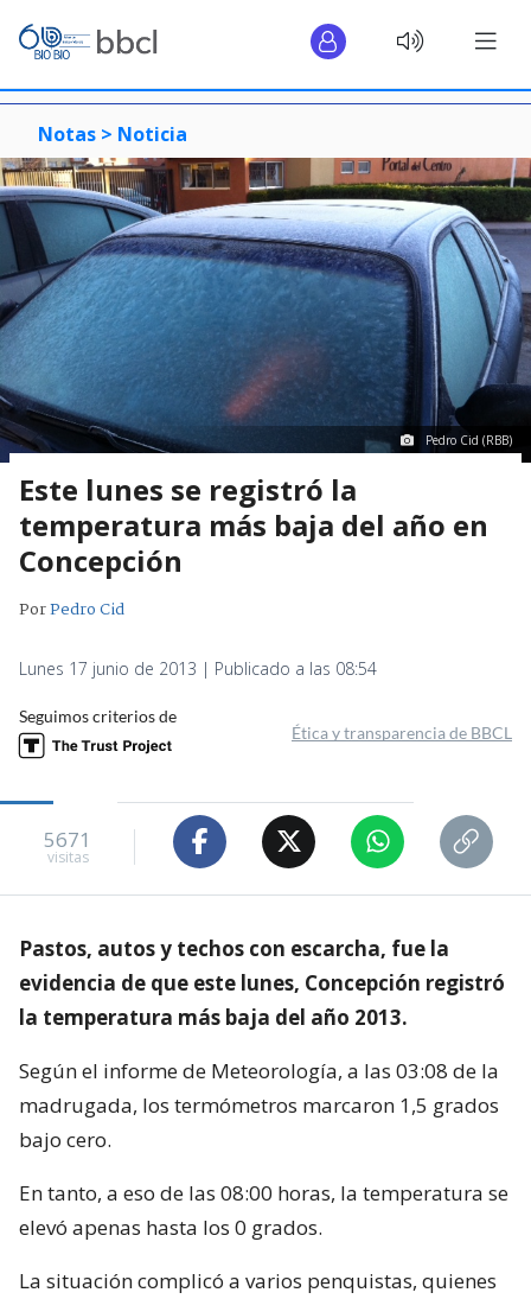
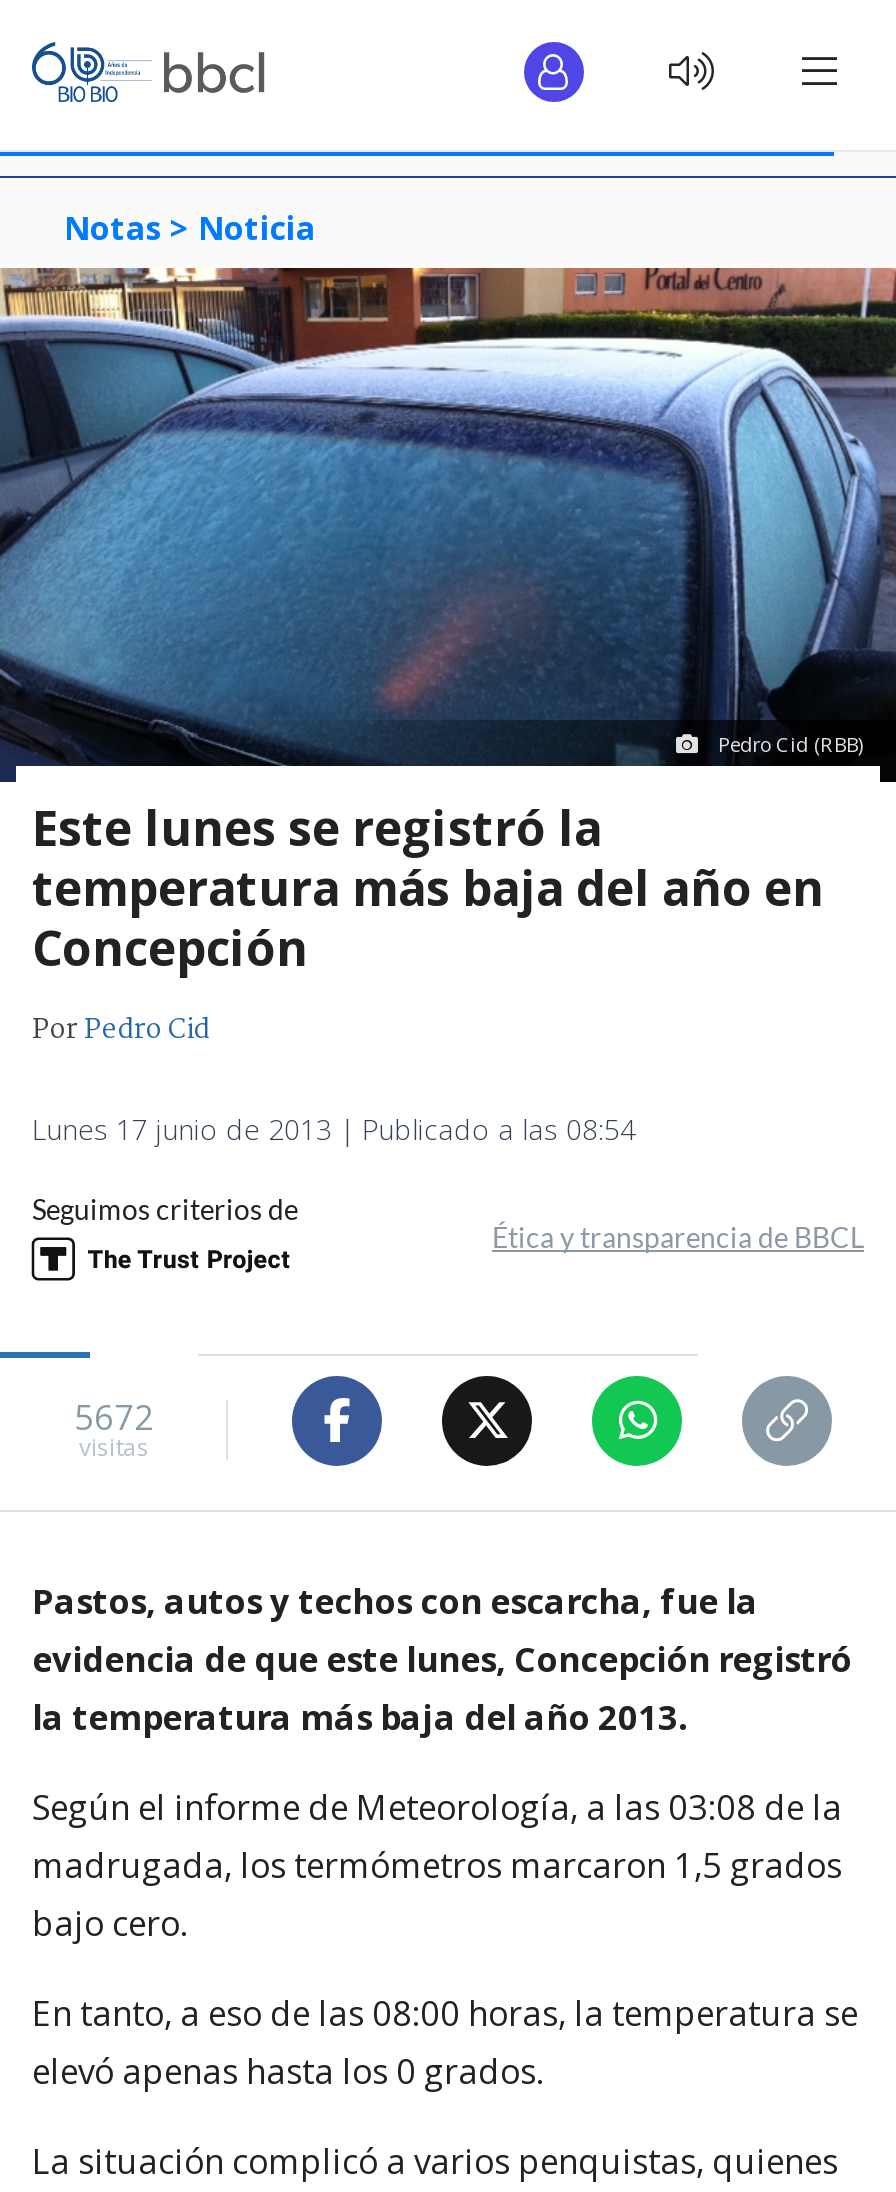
- 5671
+ 5672
